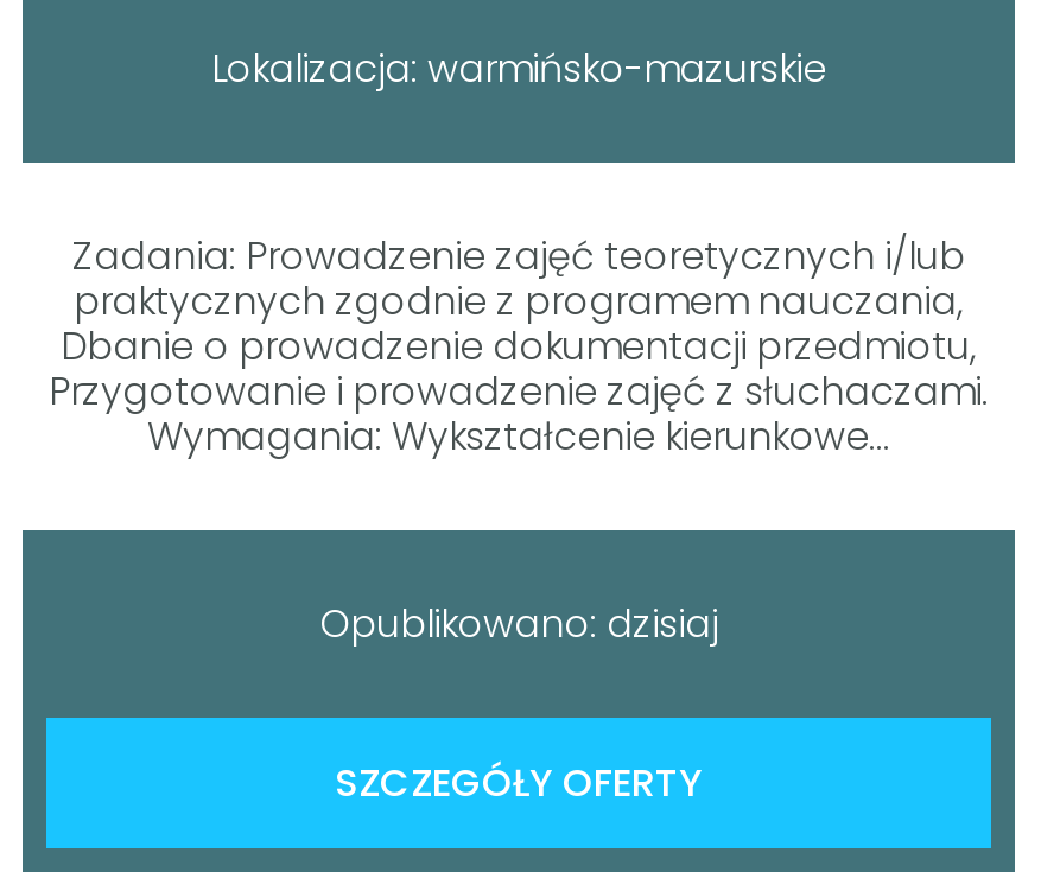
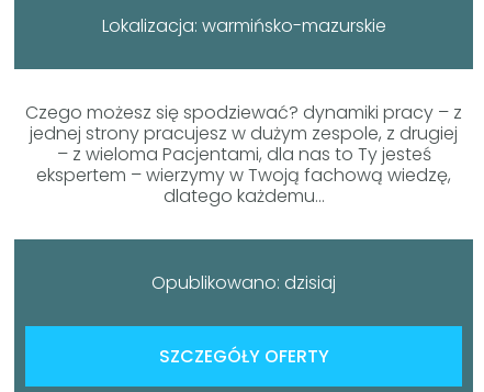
- Zadania: Prowadzenie zajęć teoretycznych i/lub
- praktycznych zgodnie z programem nauczania,
- Dbanie o prowadzenie dokumentacji przedmiotu,
- Przygotowanie i prowadzenie zajęć z słuchaczami.
- Wymagania: Wykształcenie kierunkowe...
+ Czego możesz się spodziewać? dynamiki pracy – z
+ jednej strony pracujesz w dużym zespole, z drugiej
+ – z wieloma Pacjentami, dla nas to Ty jesteś
+ ekspertem – wierzymy w Twoją fachową wiedzę,
+ dlatego każdemu...
